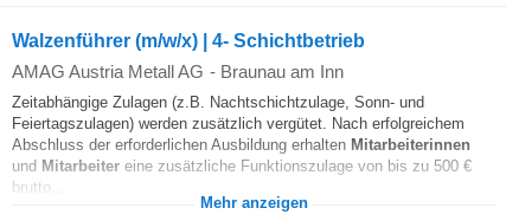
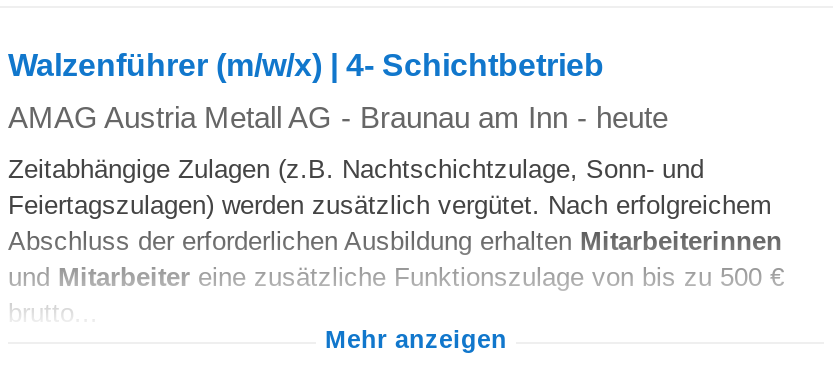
- AMAG Austria Metall AG - Braunau am Inn
+ AMAG Austria Metall AG - Braunau am Inn - heute
